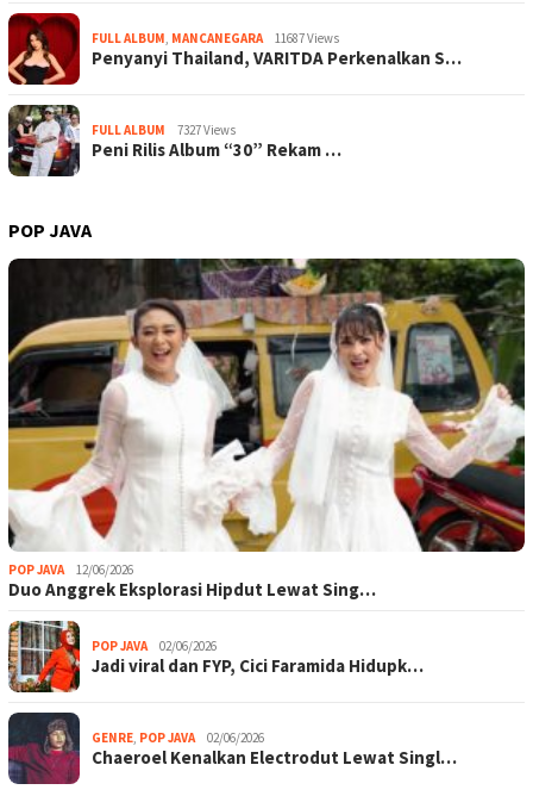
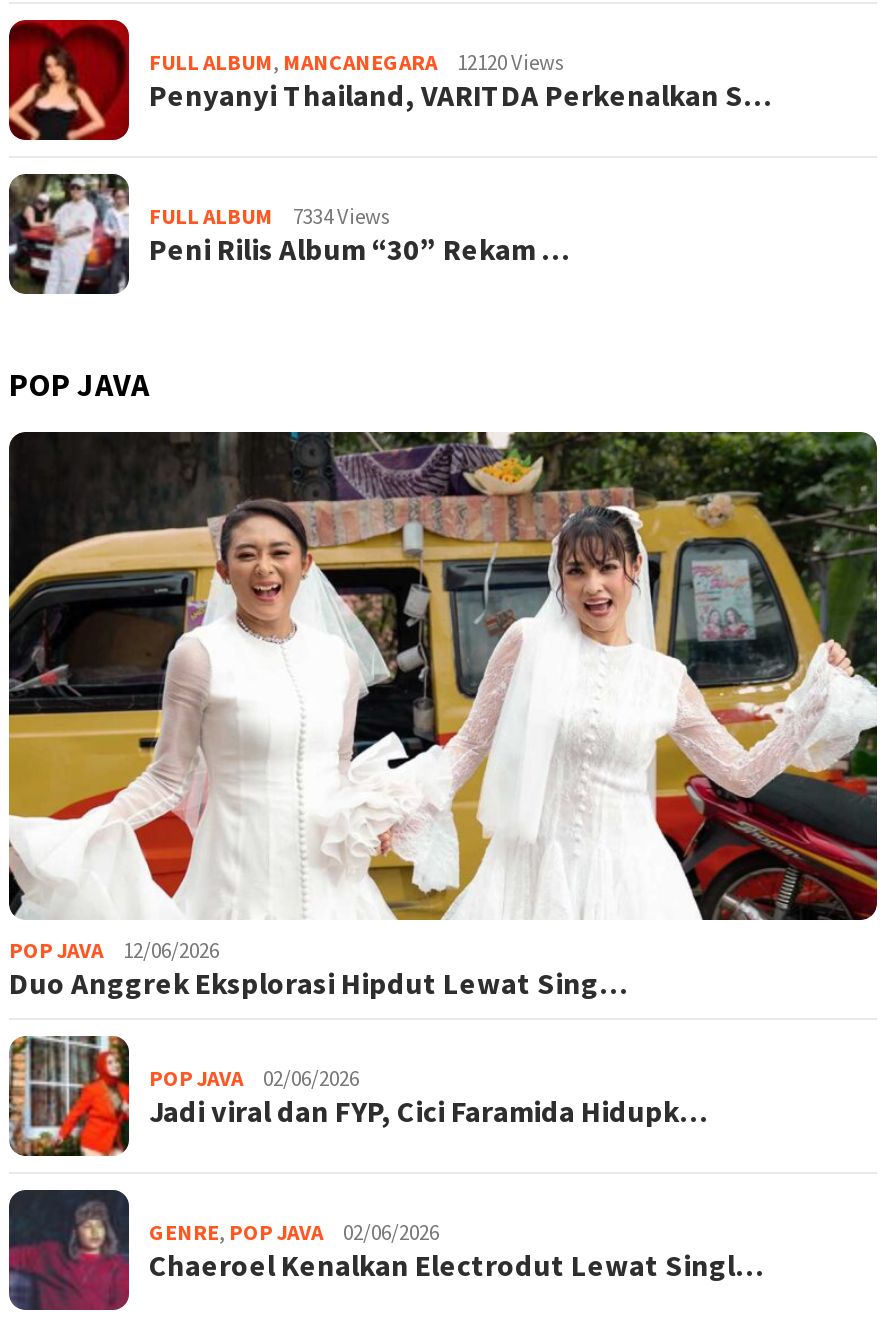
- FULL ALBUM, MANCANEGARA 11687 Views
+ FULL ALBUM, MANCANEGARA 12120 Views

- FULL ALBUM 7327 Views
+ FULL ALBUM 7334 Views
